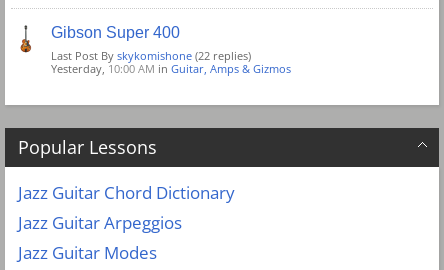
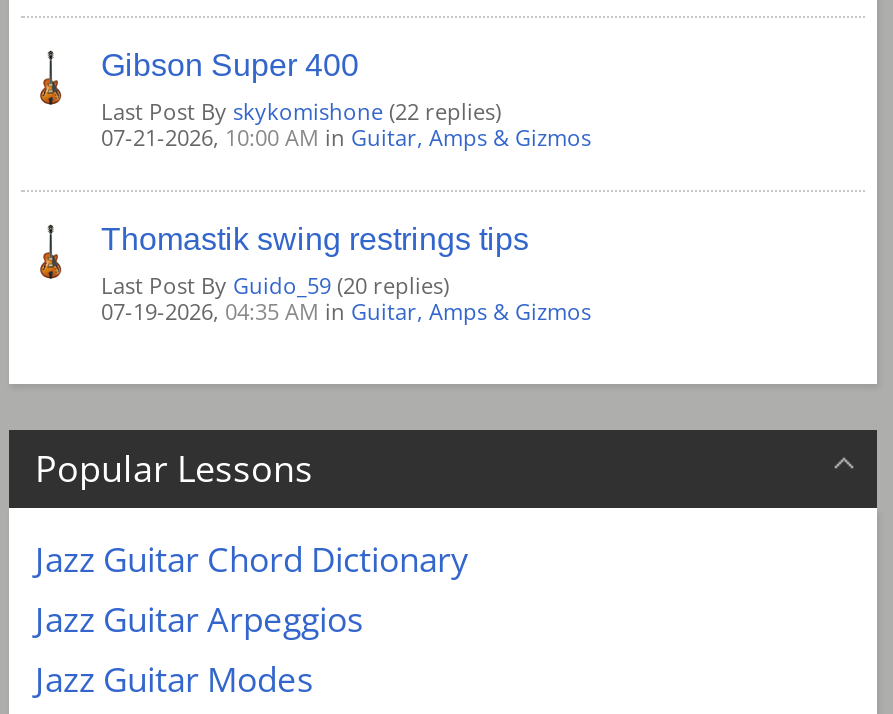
- Yesterday, 10:00 AM in Guitar, Amps & Gizmos
+ 07-21-2026, 10:00 AM in Guitar, Amps & Gizmos
+ Thomastik swing restrings tips
+ Last Post By Guido_59 (20 replies)
+ 07-19-2026,04:35 AM in Guitar, Amps & Gizmos
